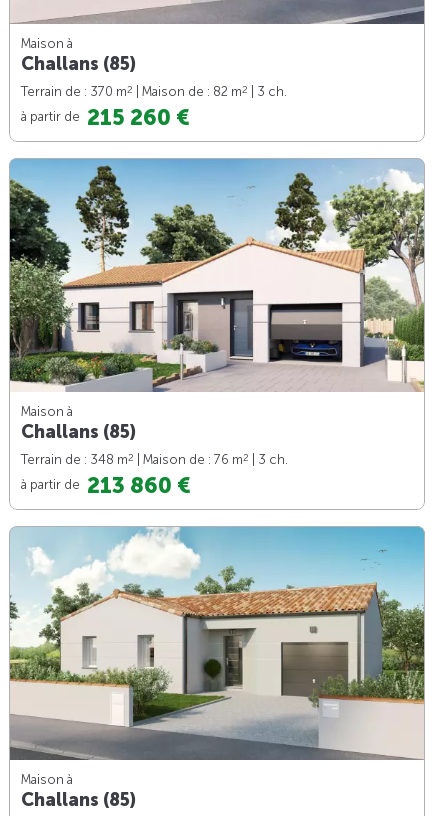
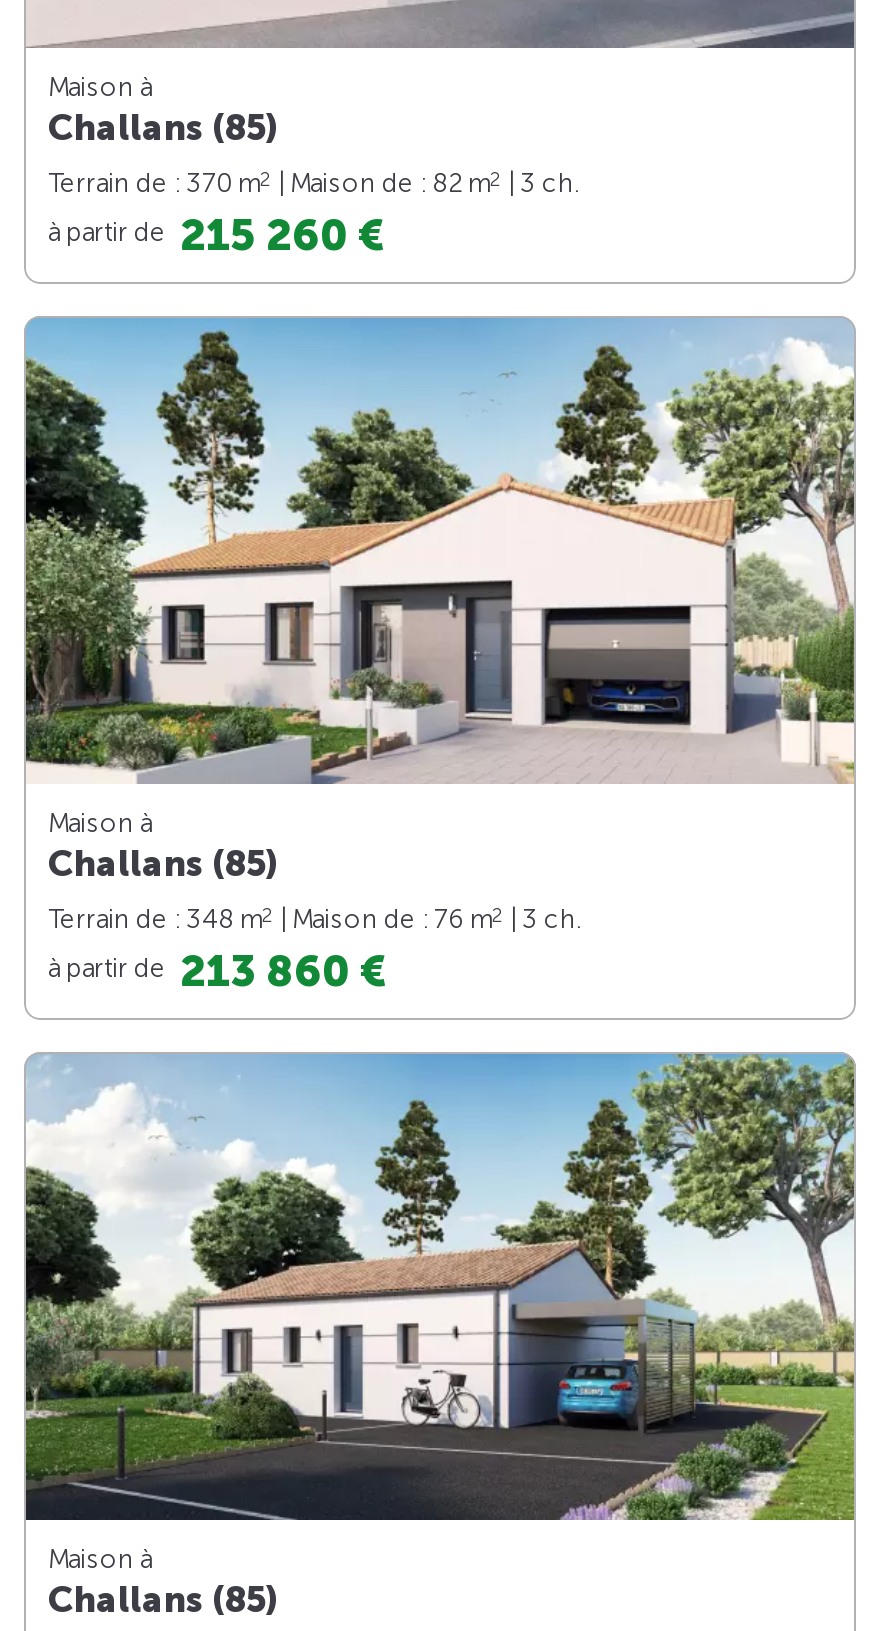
- [image]
+ [image]
